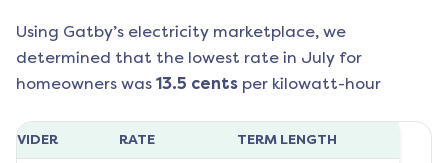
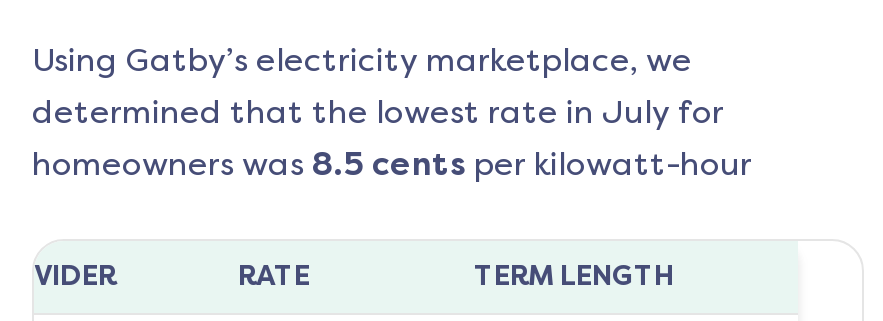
- homeowners was 13.5 cents per kilowatt-hour
+ homeowners was 8.5 cents per kilowatt-hour
